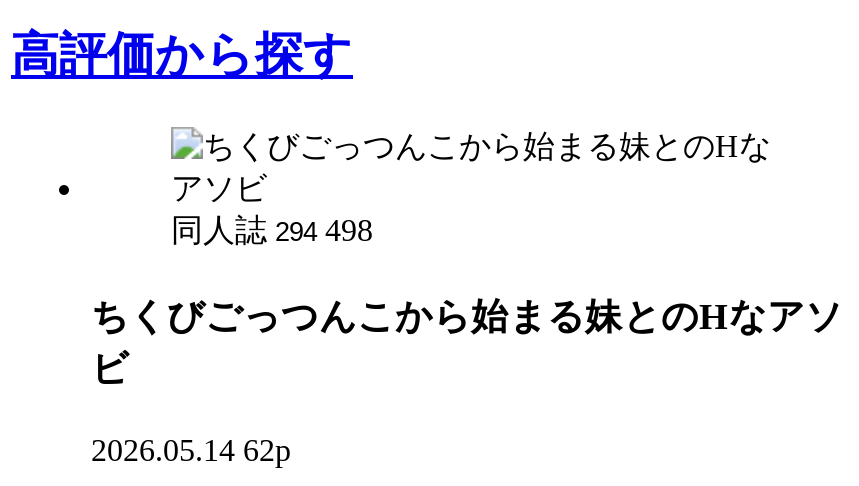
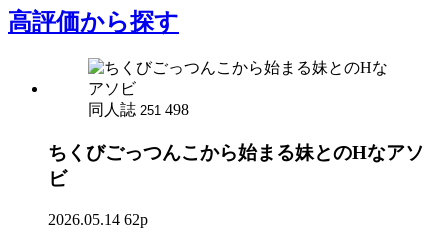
- 同人誌 294 498
+ 同人誌 251 498
